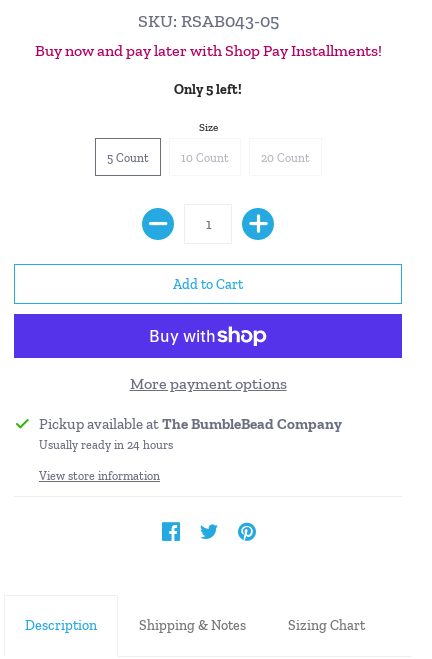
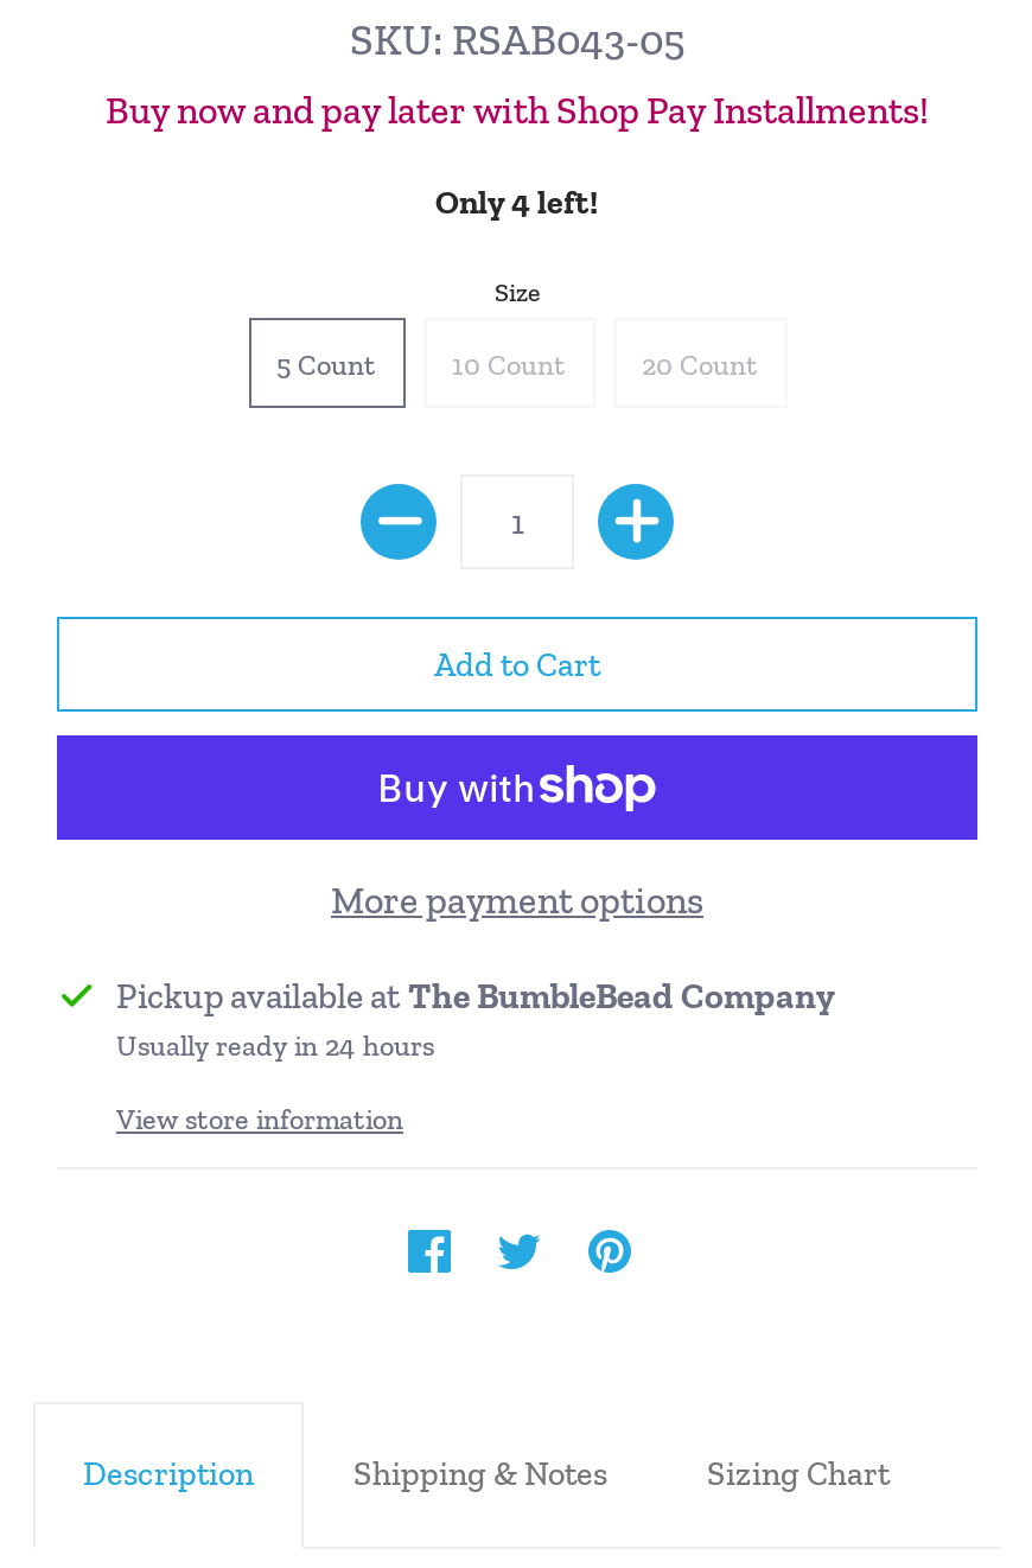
- Only 5 left!
+ Only 4 left!
